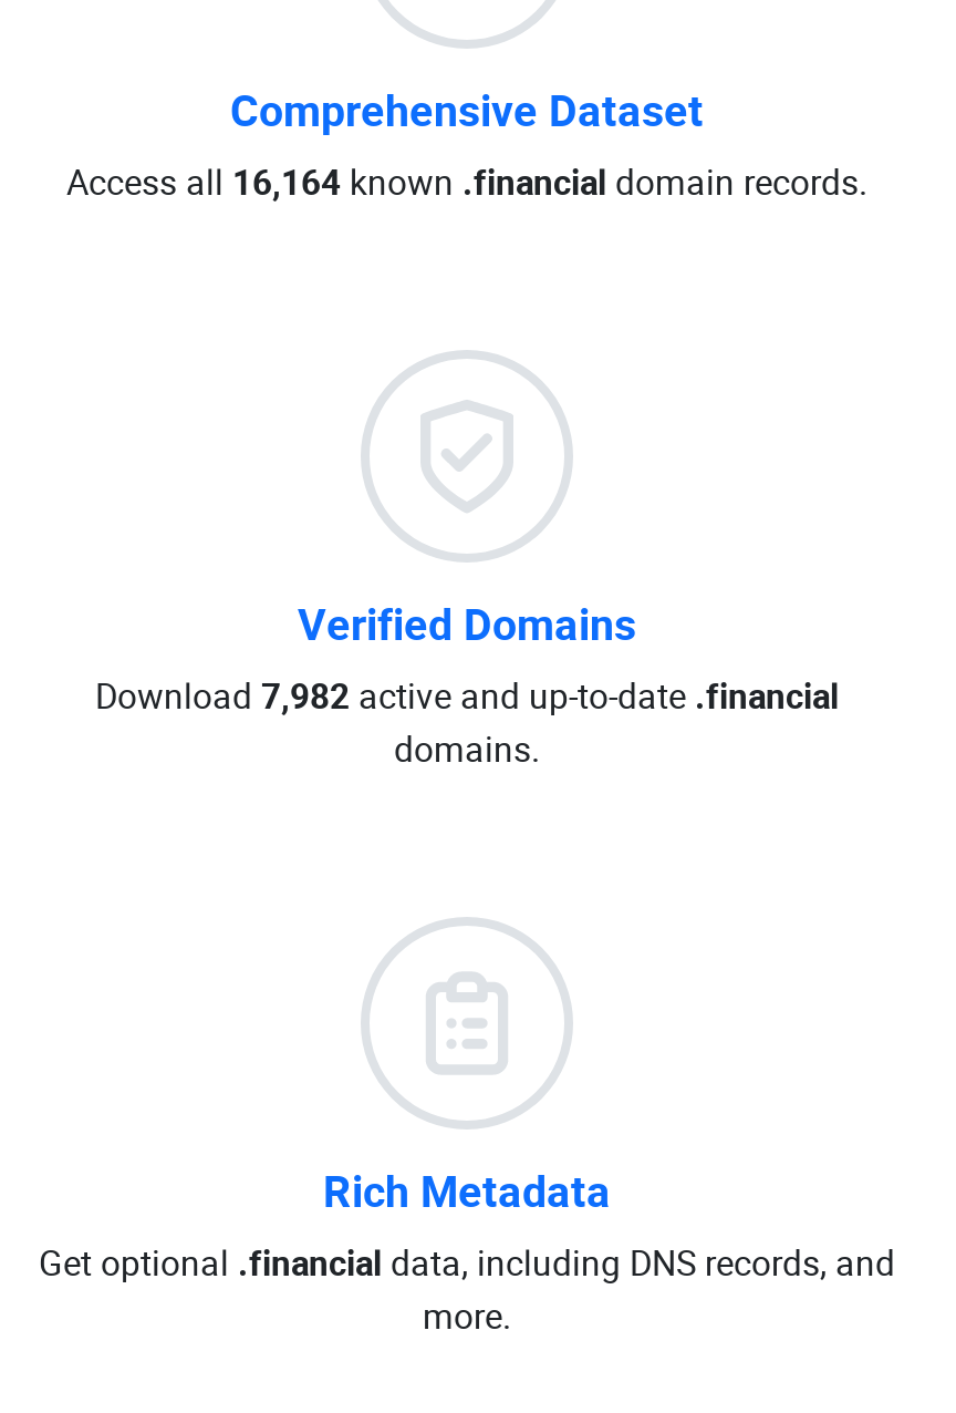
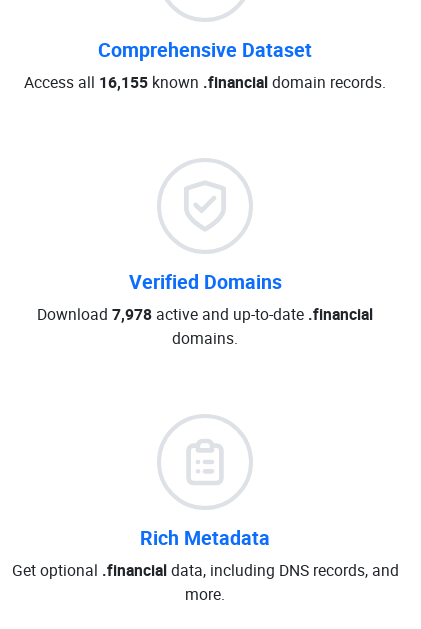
- Access all 16,164 known.financial domain records.
+ Access all 16,155 known.financial domain records.

- Download 7,982 active and up-to-date.financial
+ Download 7,978 active and up-to-date.financial
